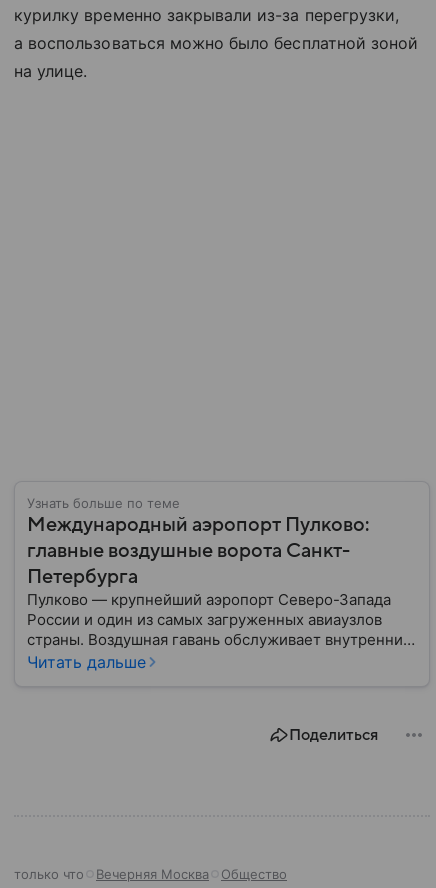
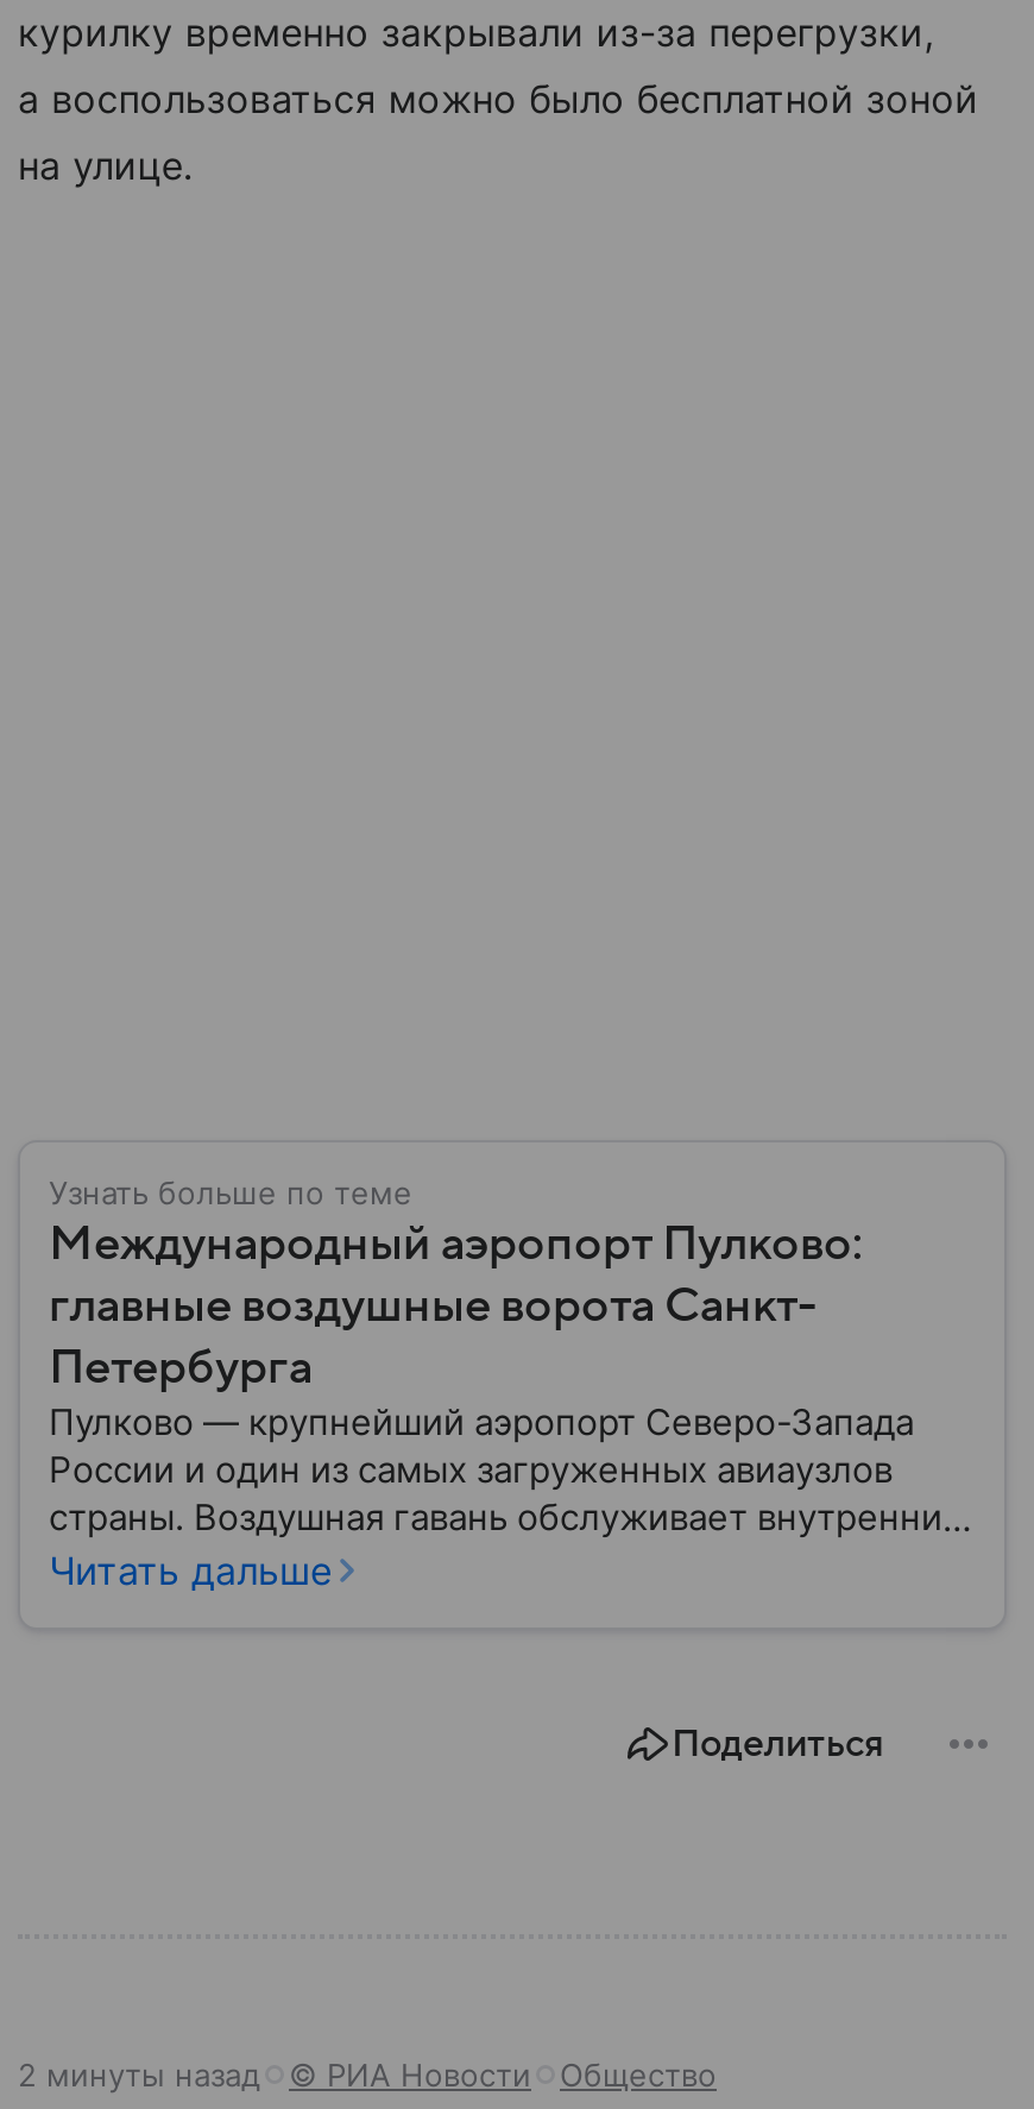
- только что
- Вечерняя Москва
+ 2 минуты назад
+ © РИА Новости
